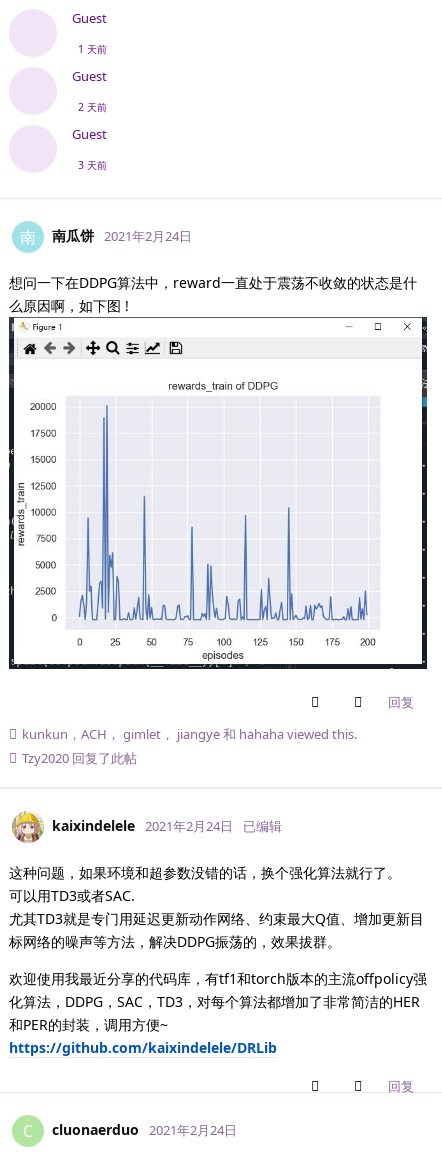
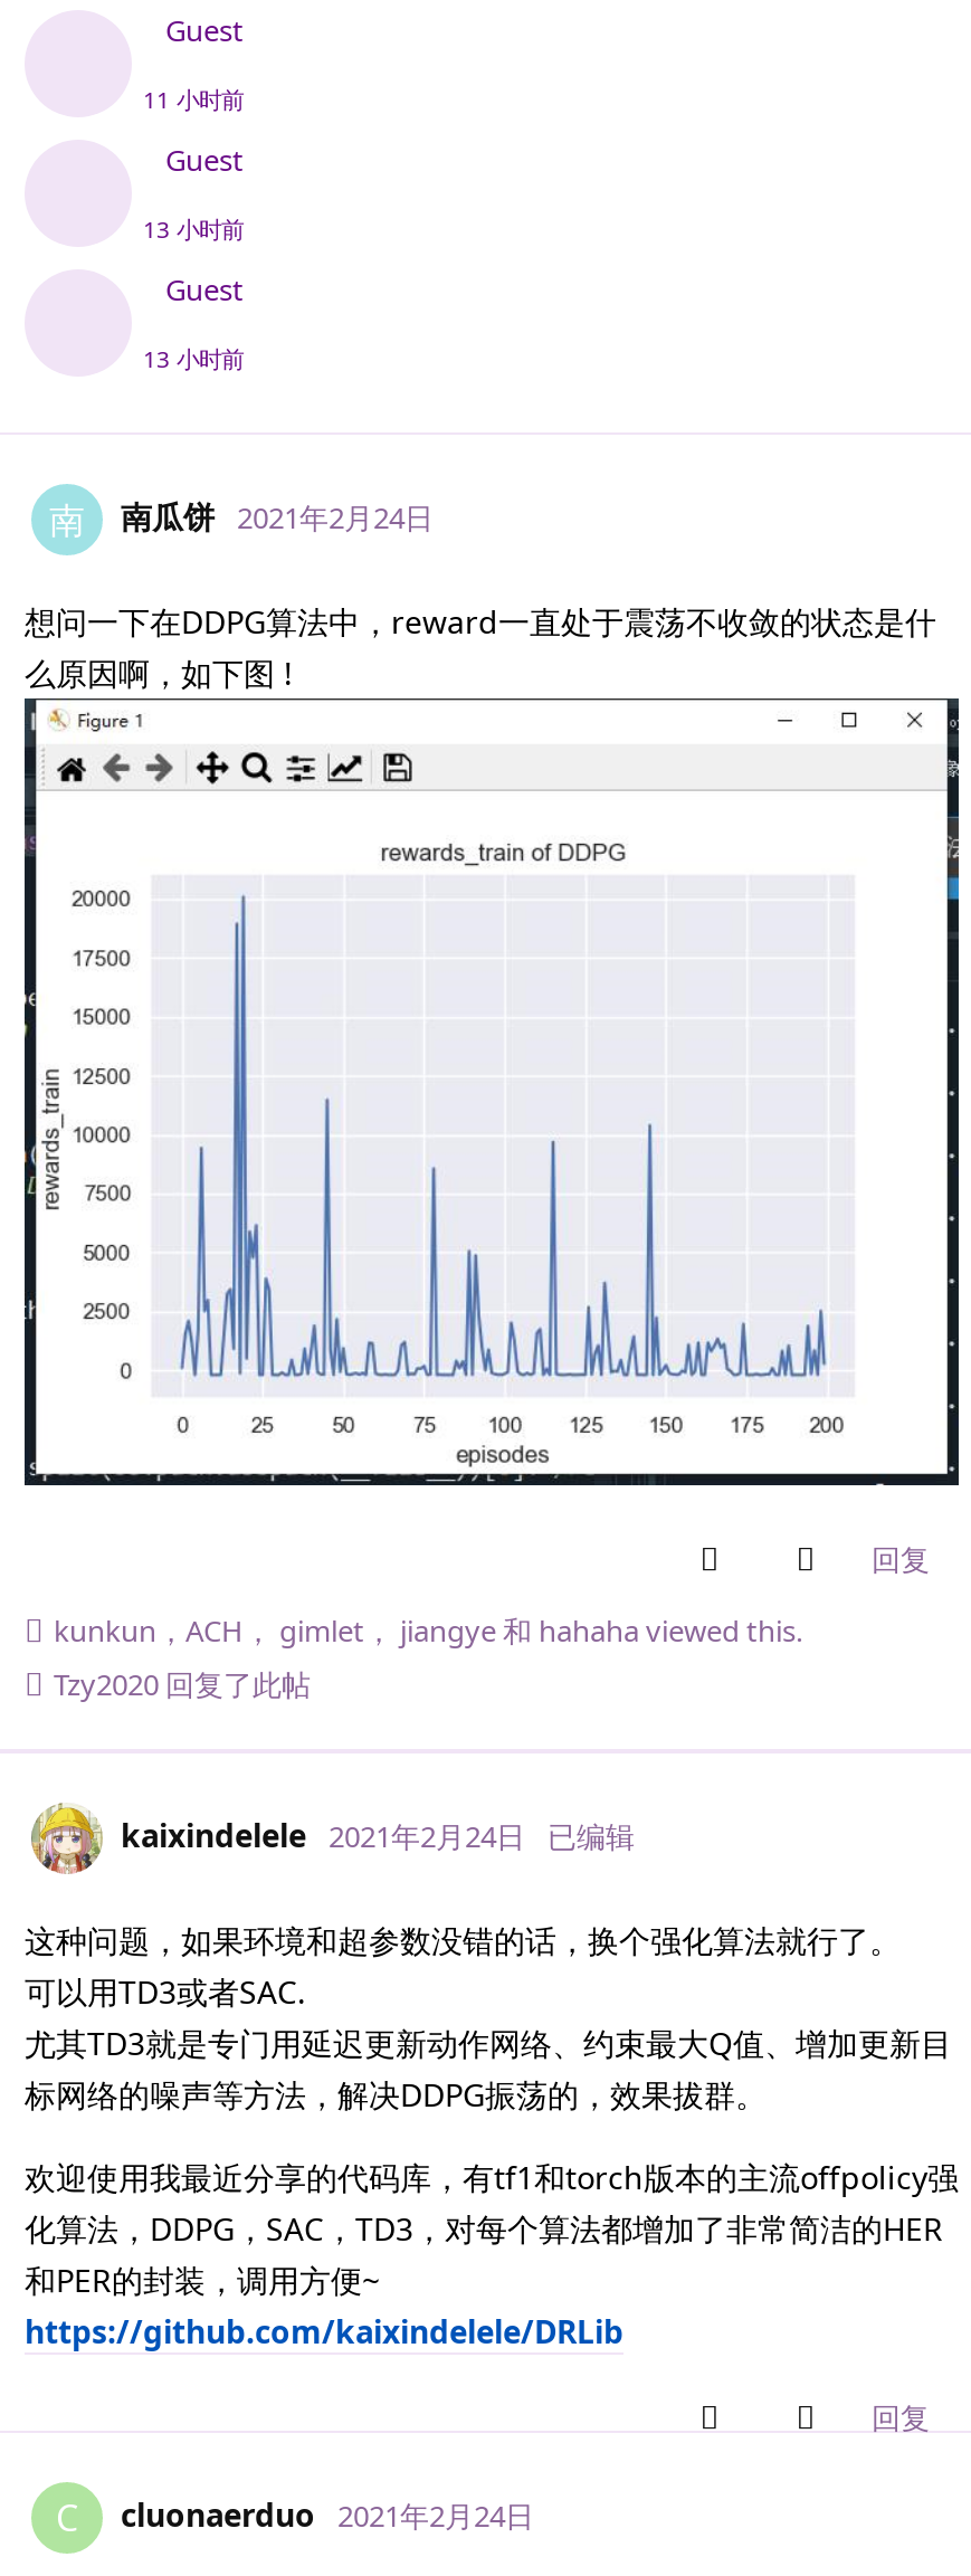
- 1 天前
+ 11 小时前

- 2 天前
+ 13 小时前

- 3 天前
+ 13 小时前
